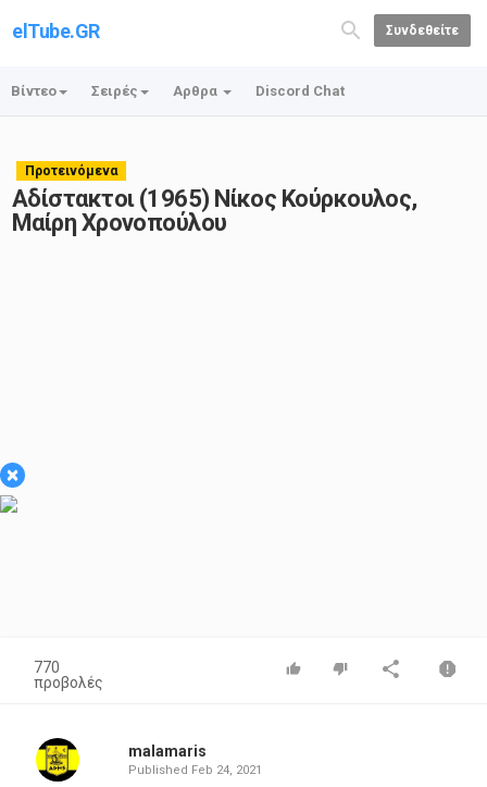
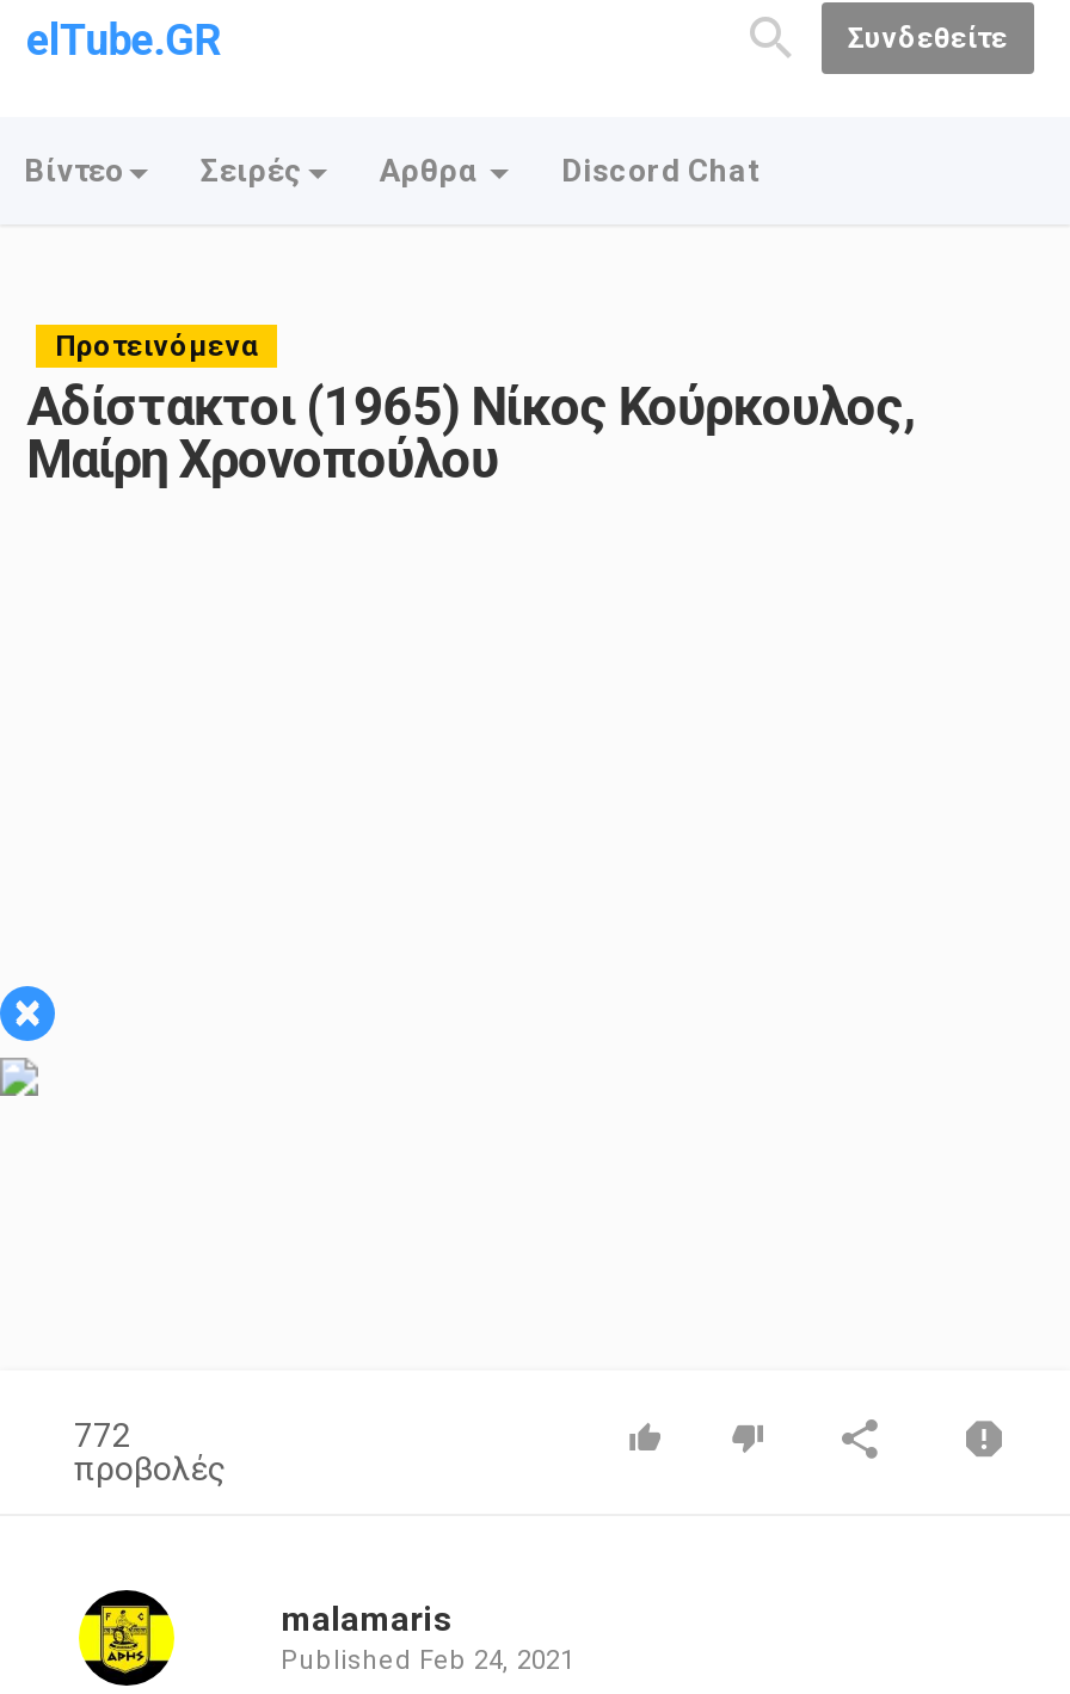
- 770
+ 772
